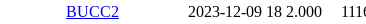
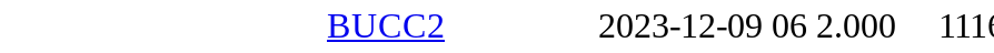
- 2023-12-09 18 2.000
+ 2023-12-09 06 2.000
